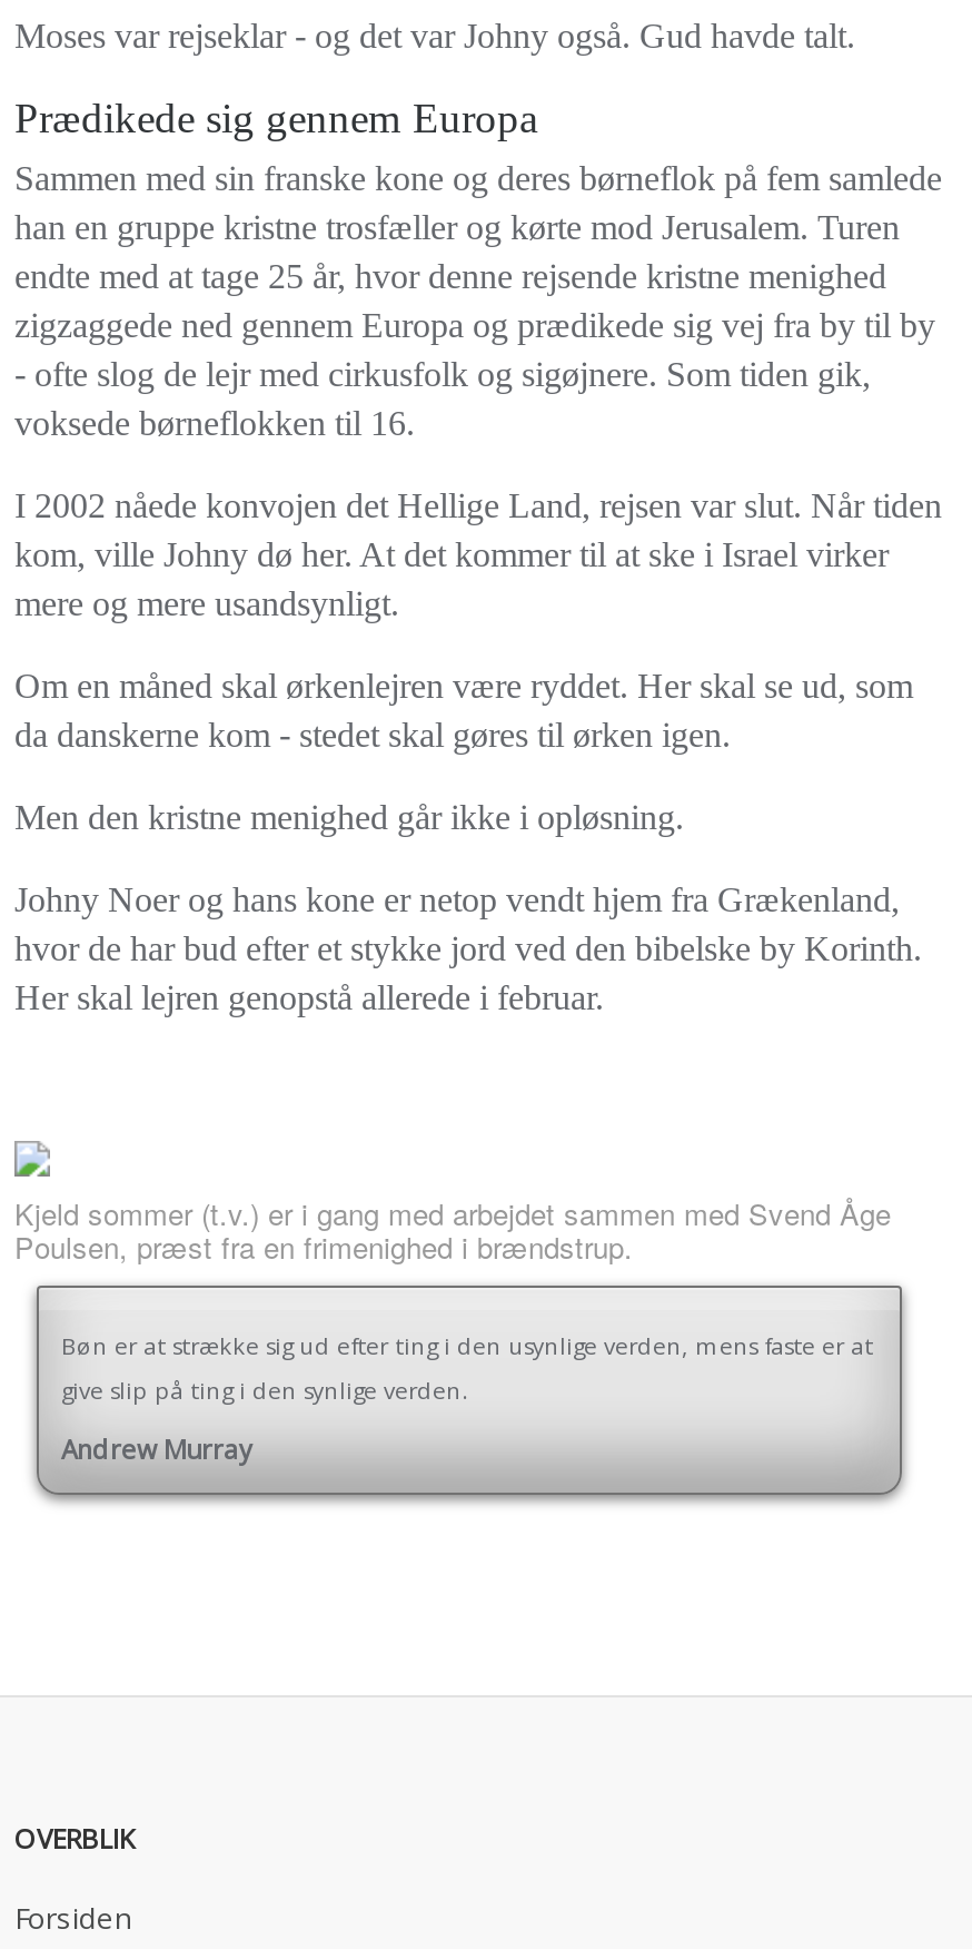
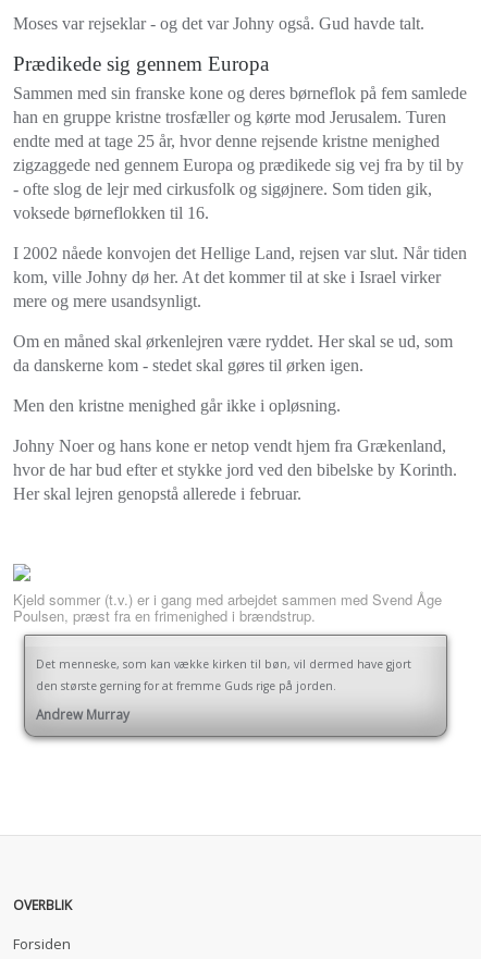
- Bøn er at strække sig ud efter ting i den usynlige verden, mens faste er at
- give slip på ting i den synlige verden.
+ Det menneske, som kan vække kirken til bøn, vil dermed have gjort
+ den største gerning for at fremme Guds rige på jorden.
